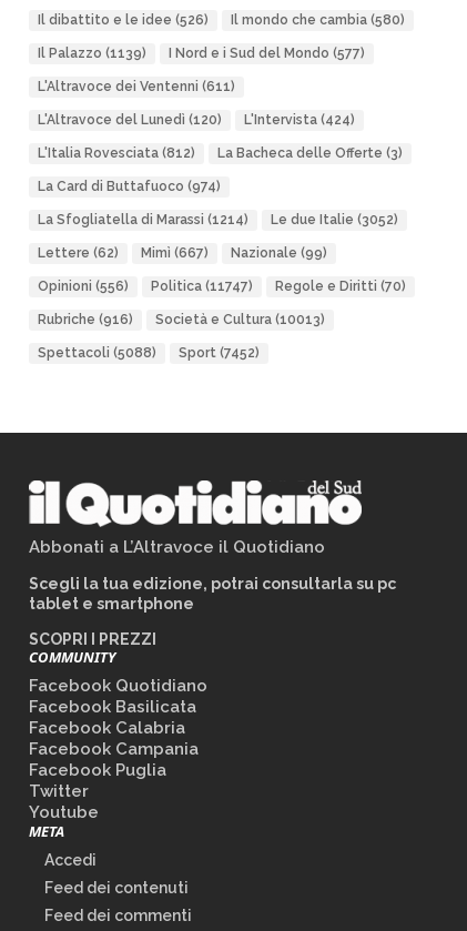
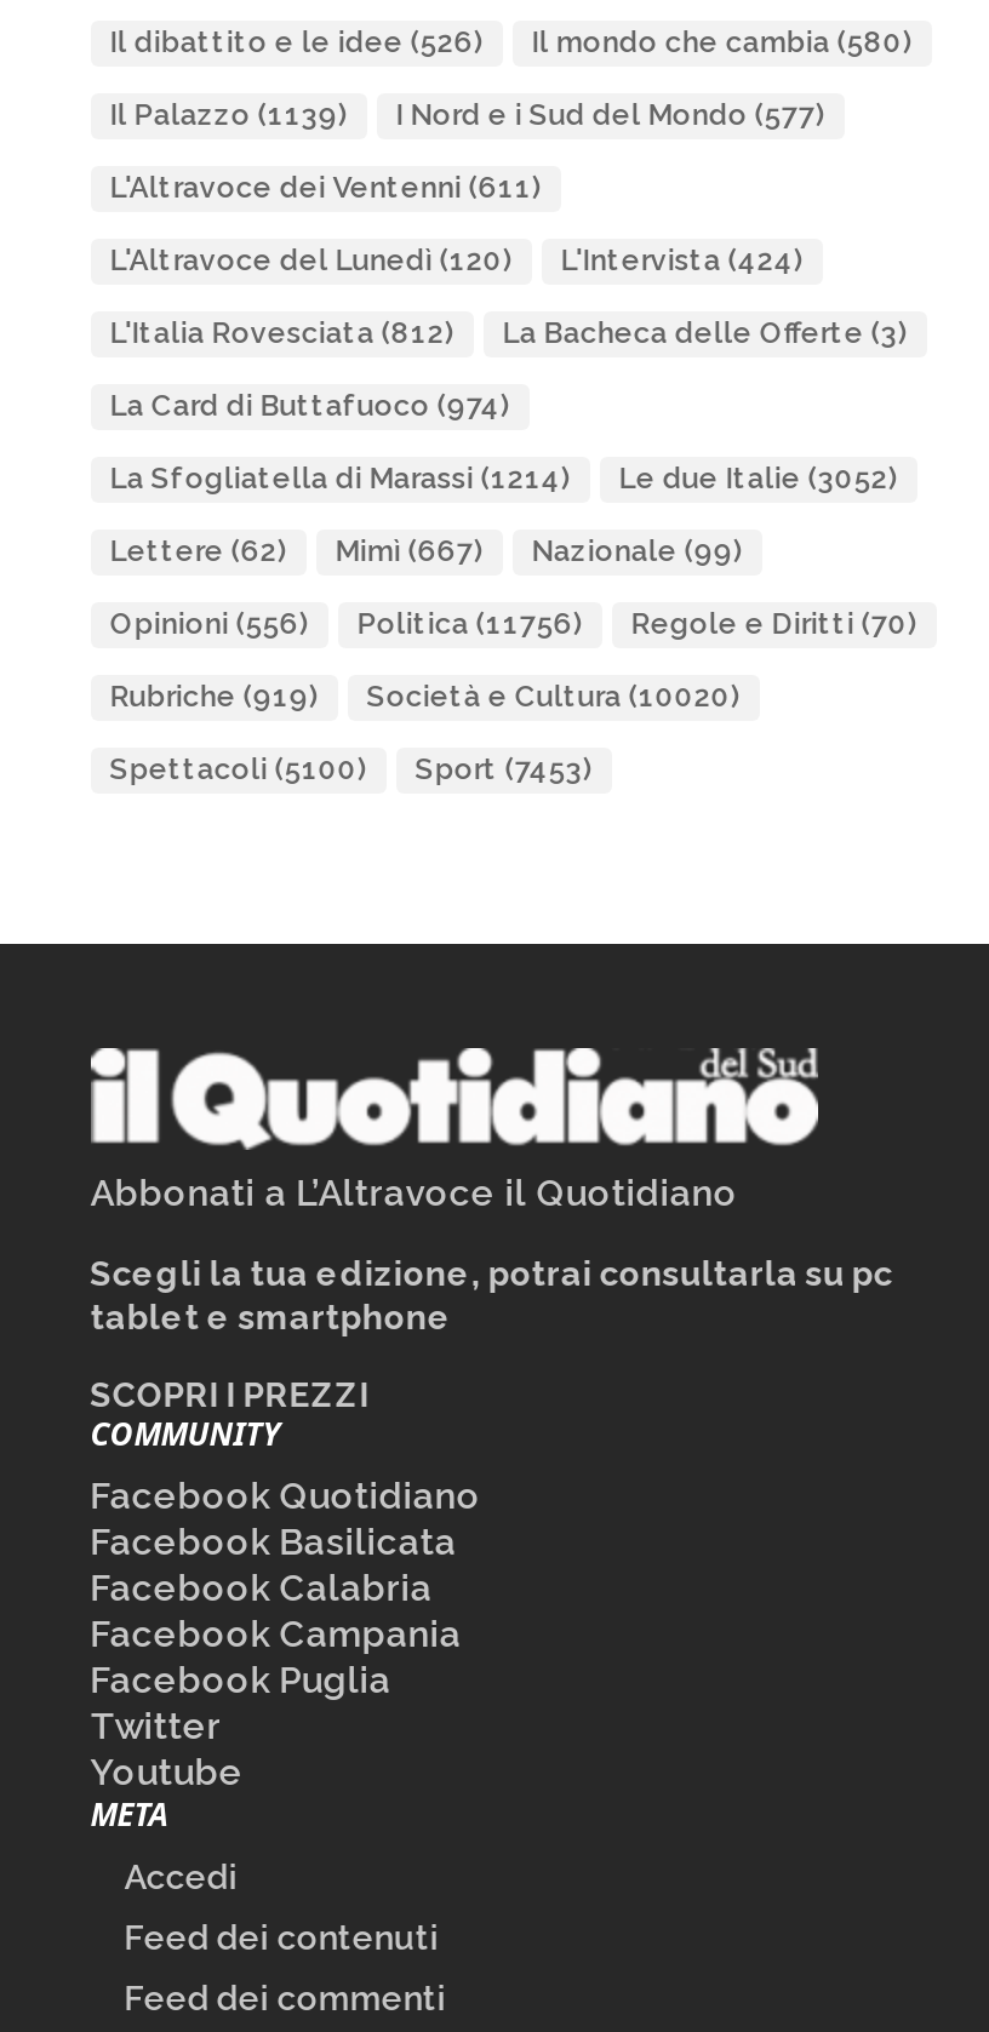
- Opinioni (556) Politica (11747) Regole e Diritti (70)
+ Opinioni (556) Politica (11756) Regole e Diritti (70)

- Rubriche (916)
+ Rubriche (919)

- Società e Cultura (10013)
+ Società e Cultura (10020)

- Spettacoli (5088)
+ Spettacoli (5100)

- Sport (7452)
+ Sport (7453)
